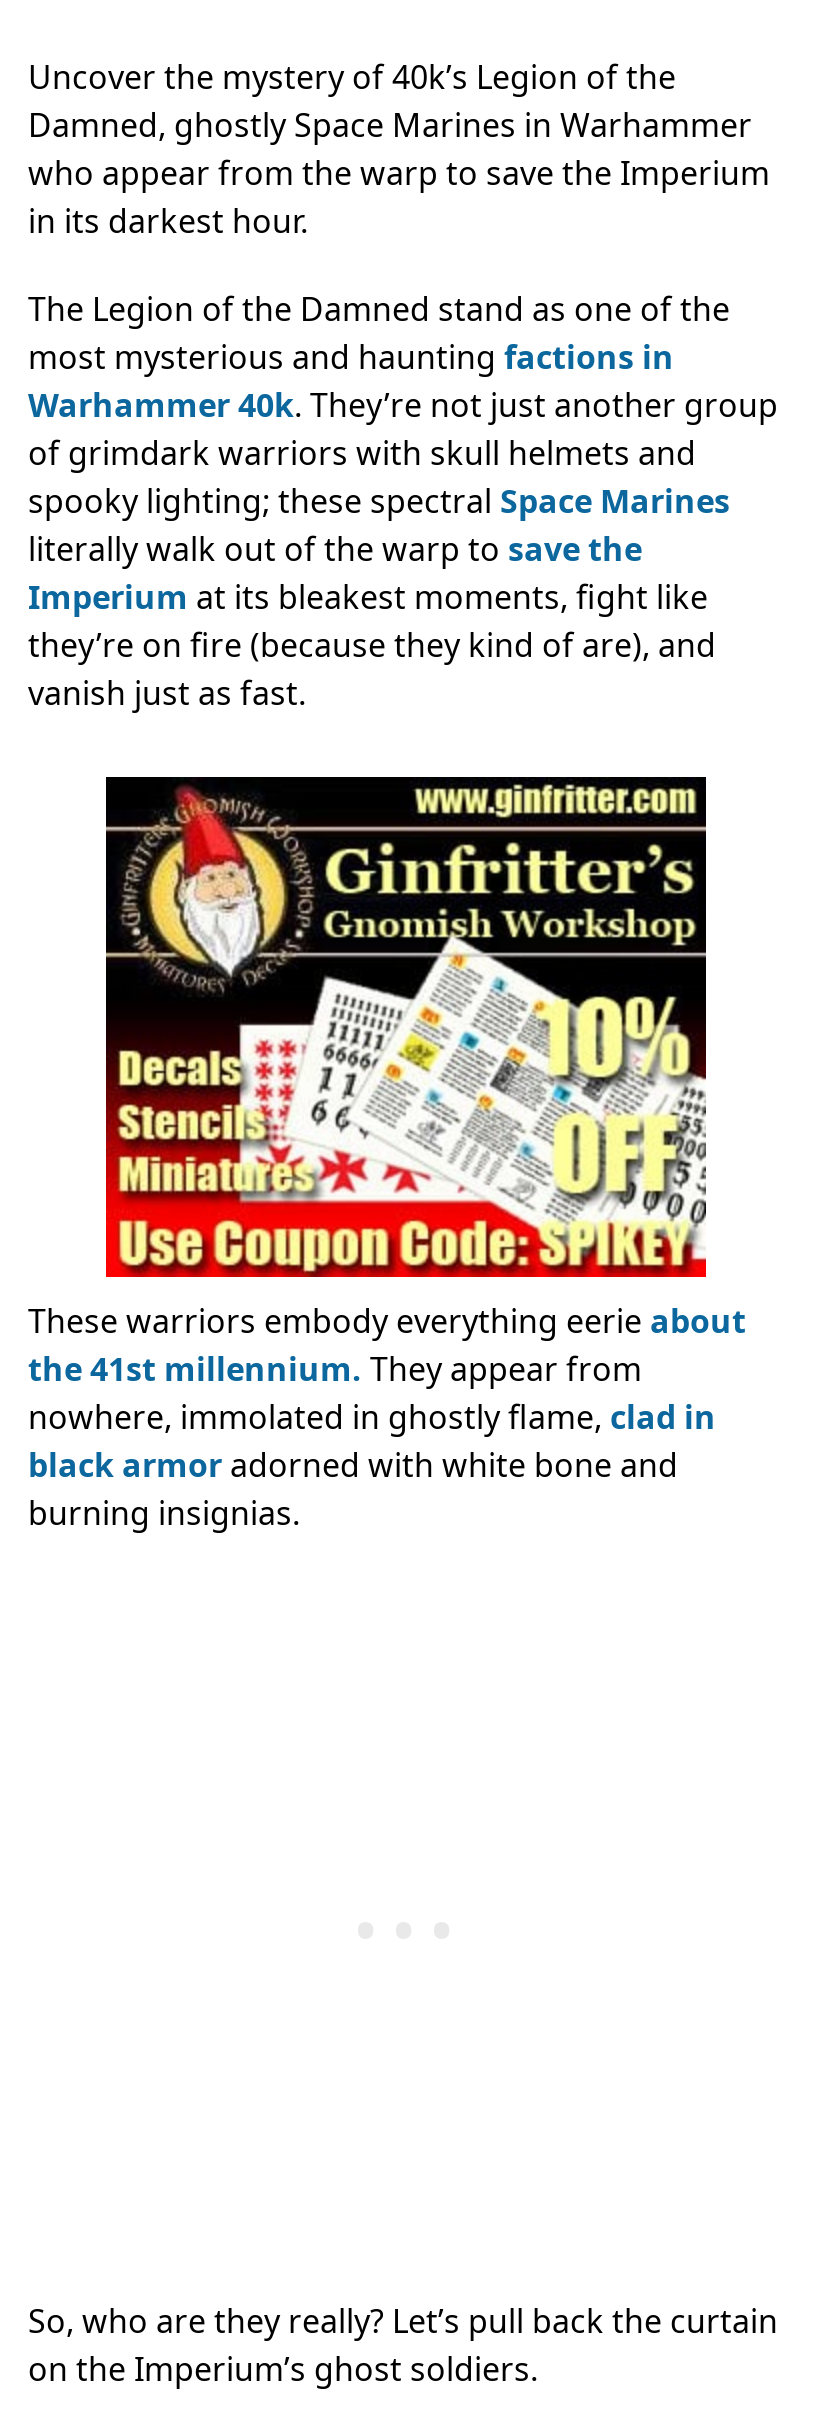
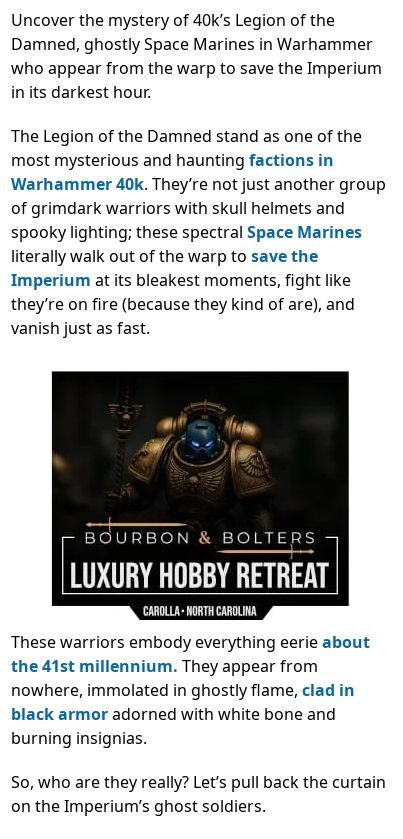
- [image]
+ [image]
